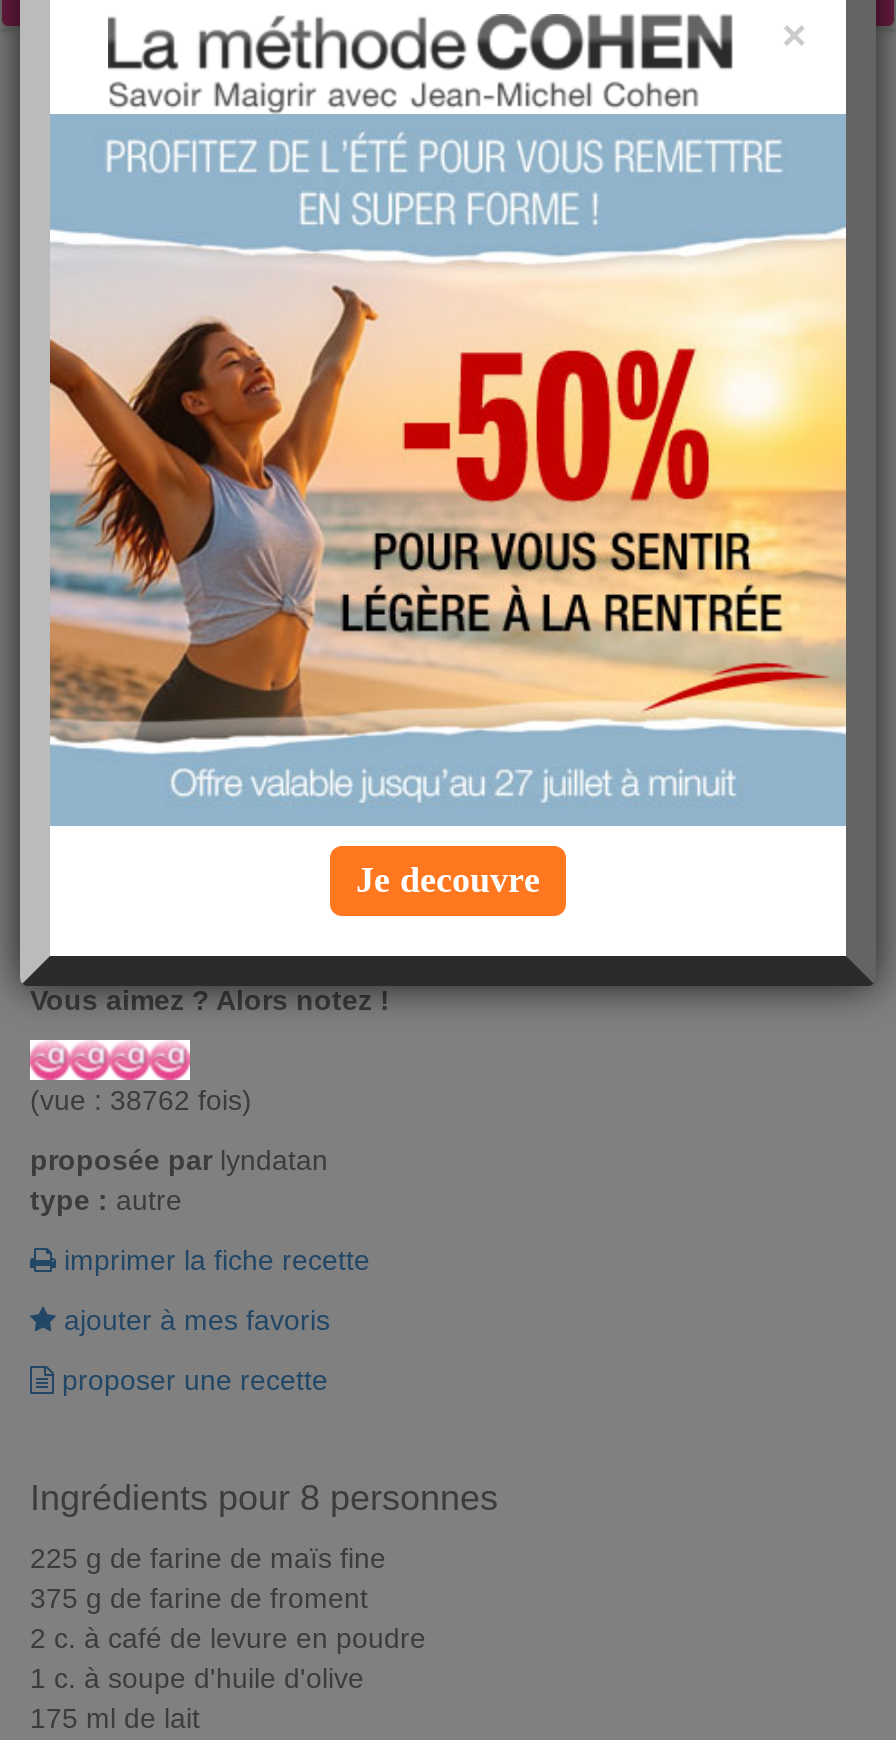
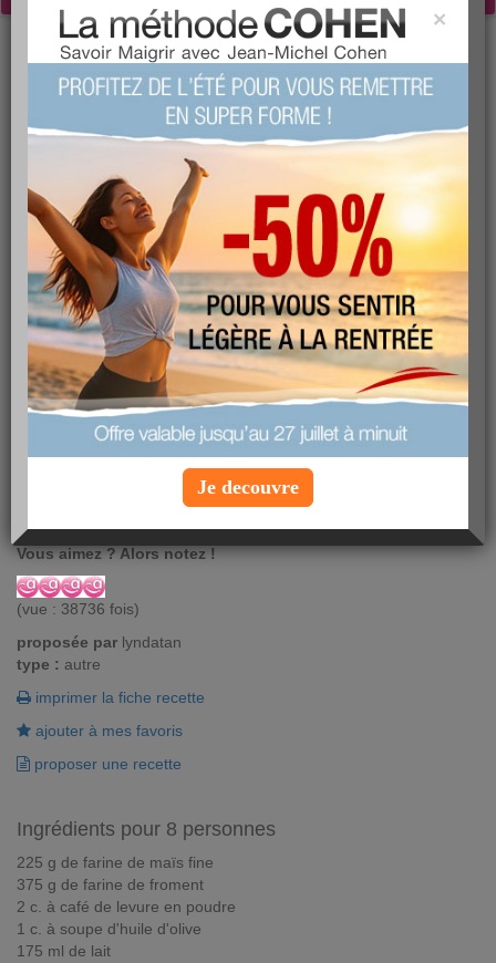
- (vue : 38762 fois)
+ (vue : 38736 fois)
